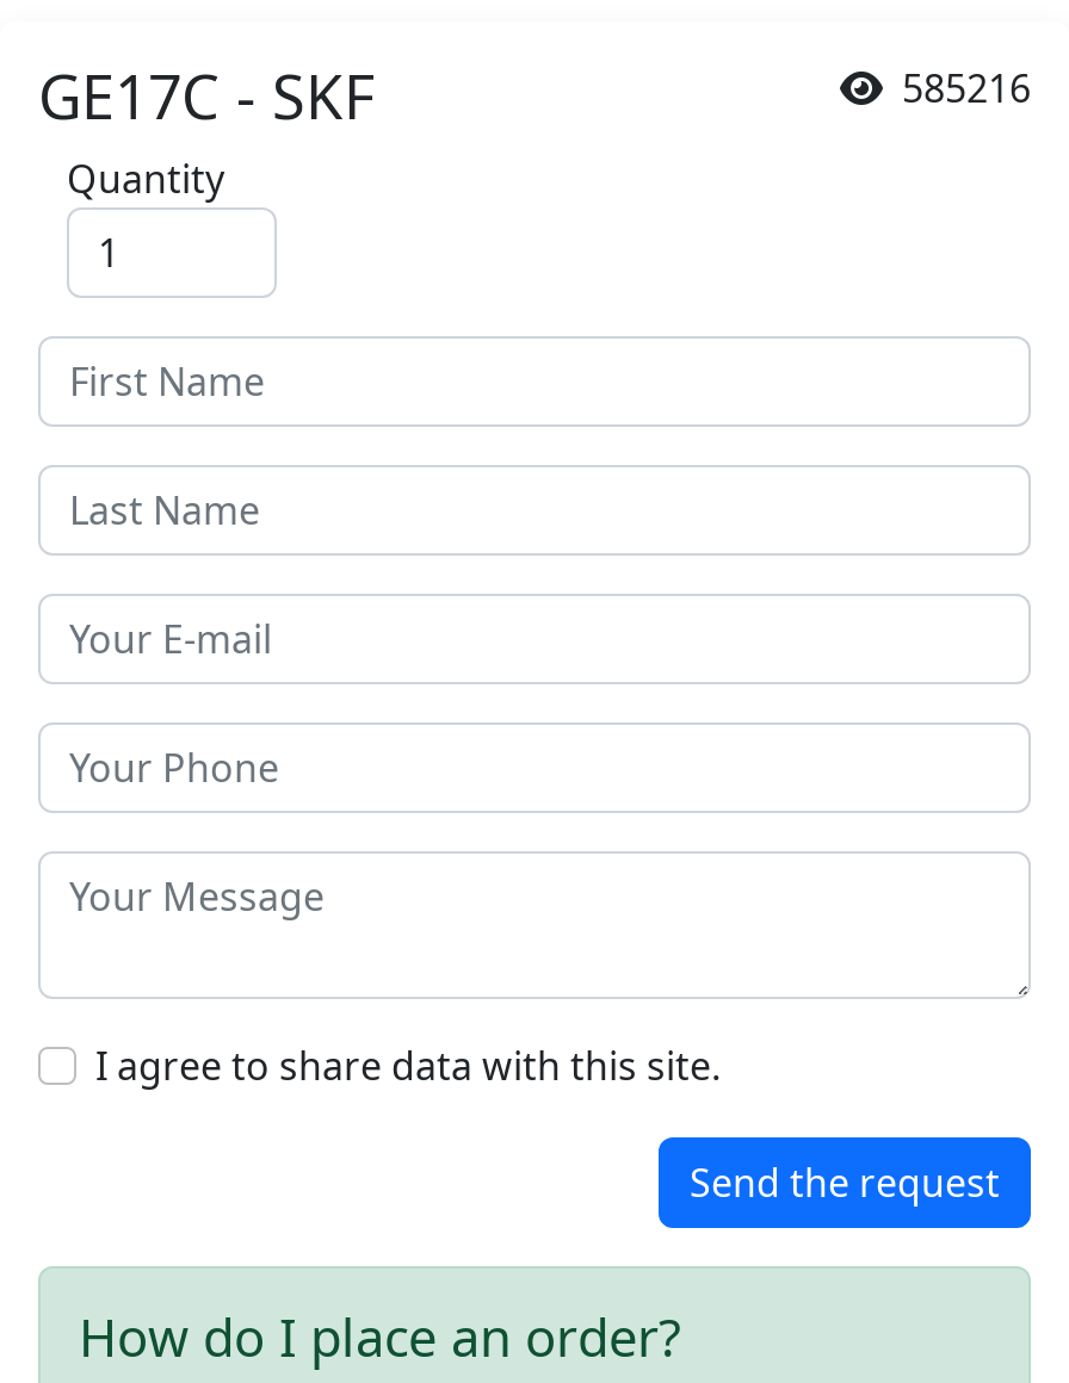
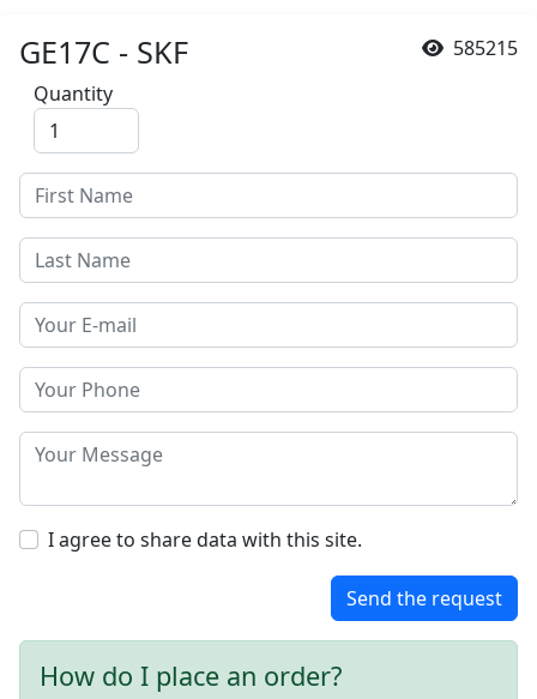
- 585216
+ 585215
